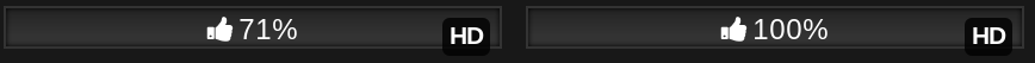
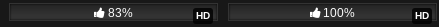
- 71%
+ 83%
